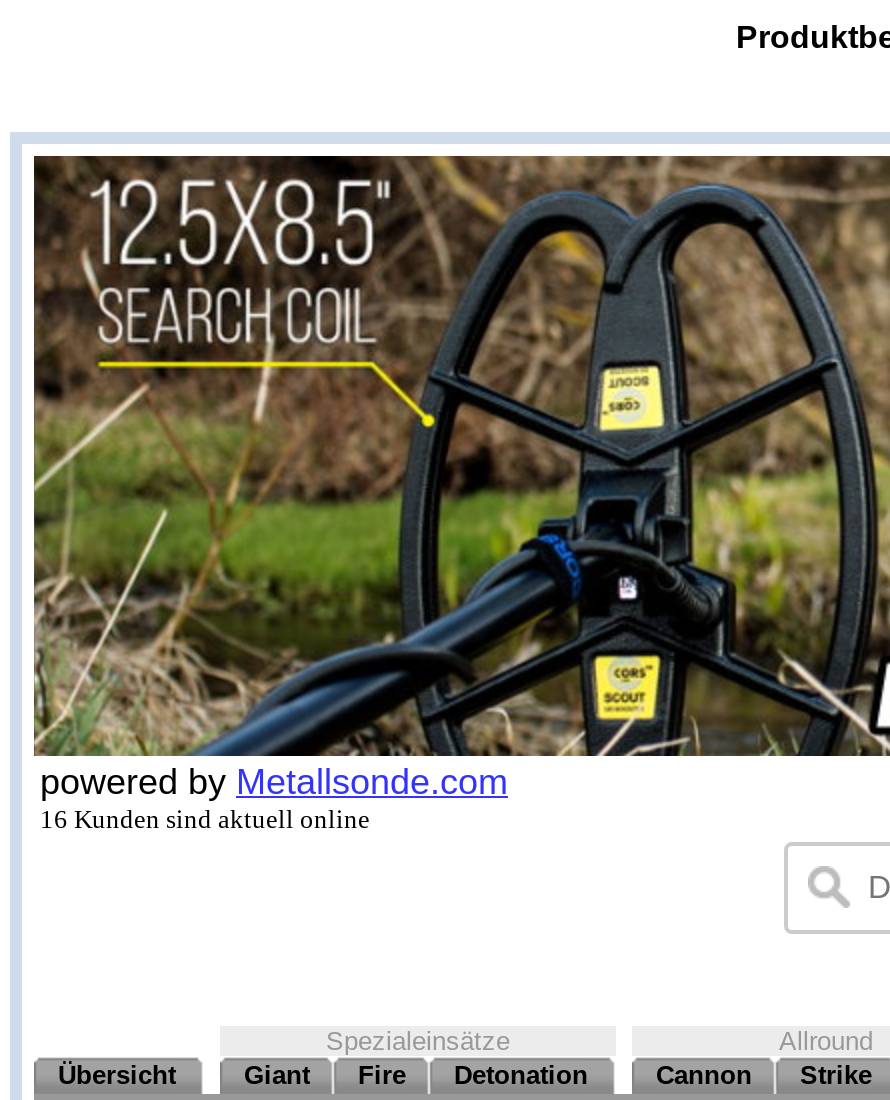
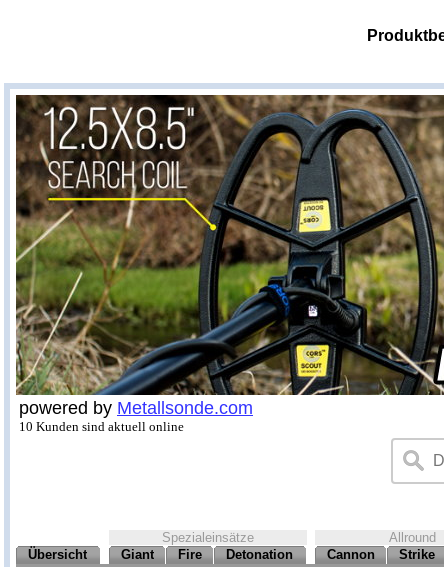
- 16 Kunden sind aktuell online
+ 10 Kunden sind aktuell online
